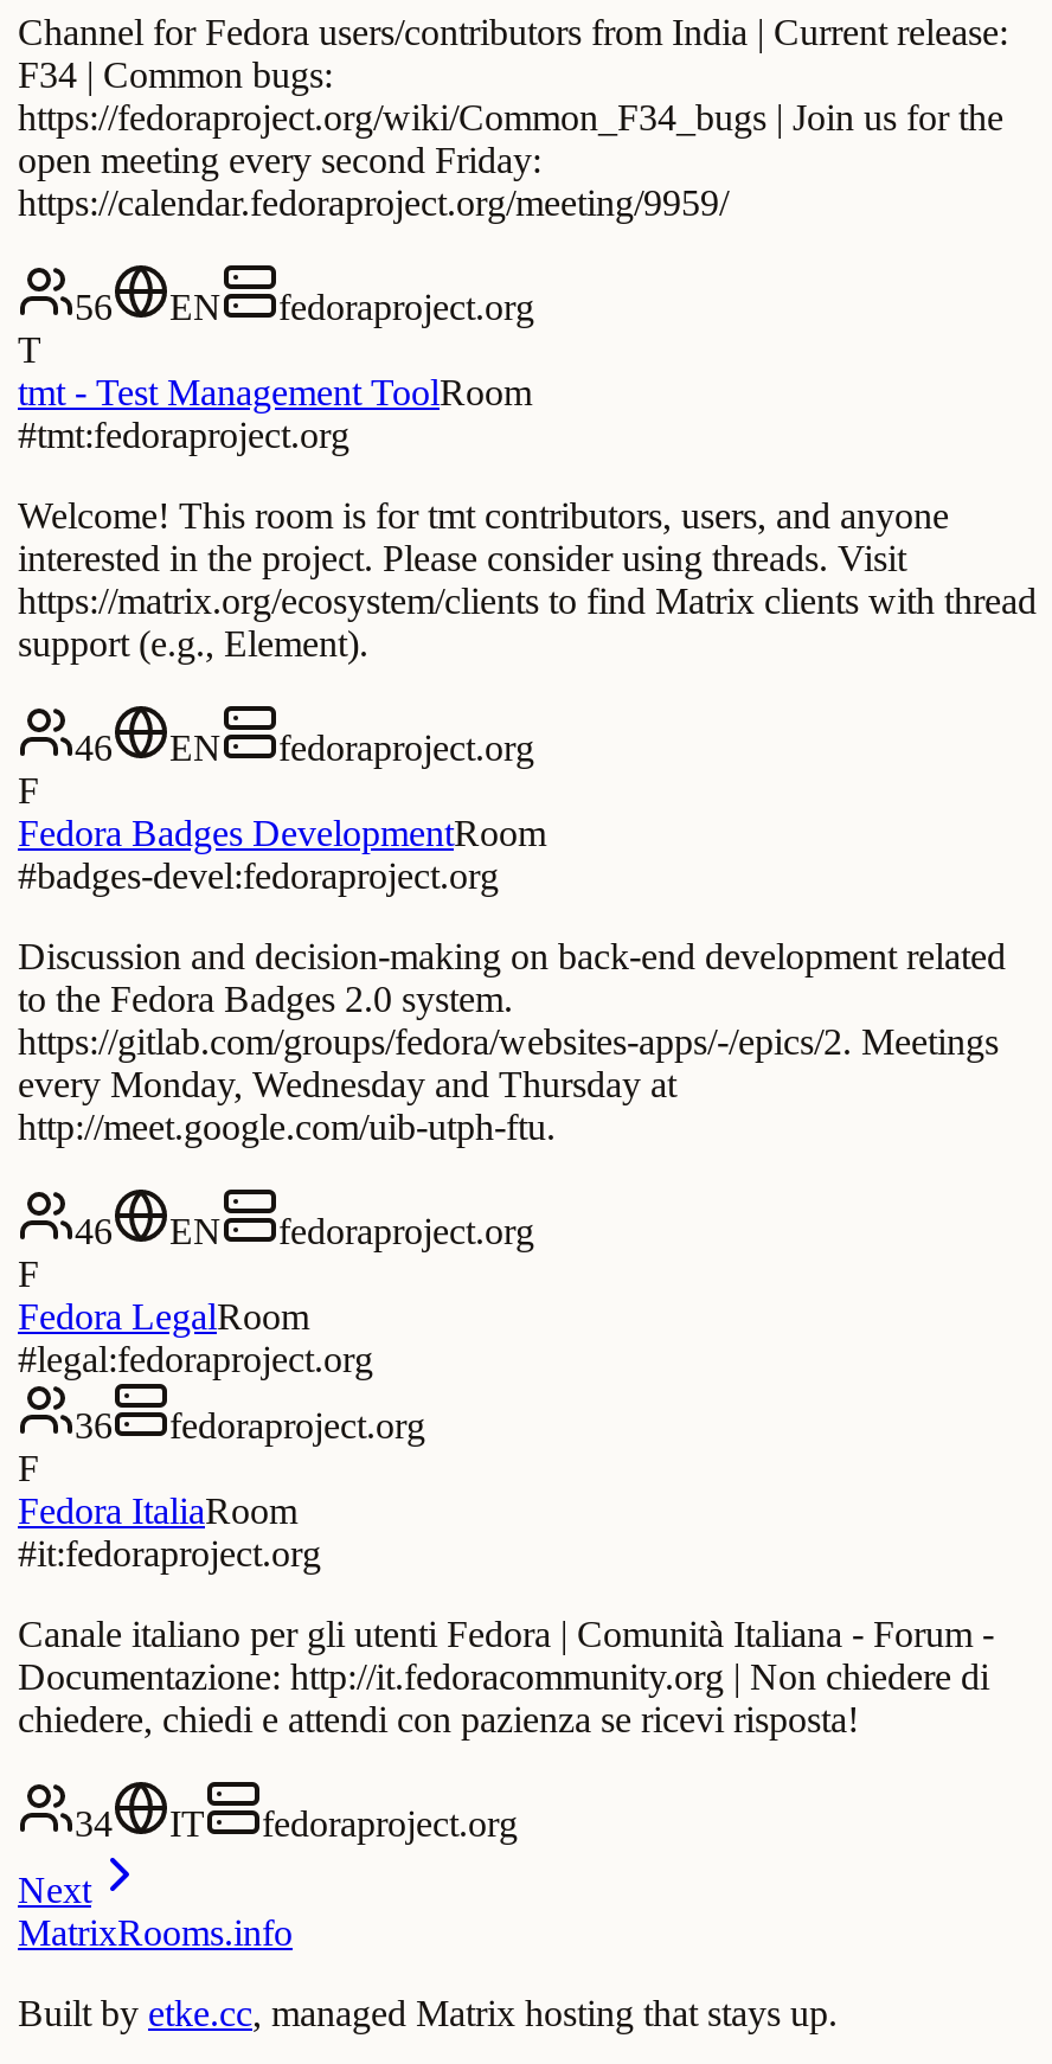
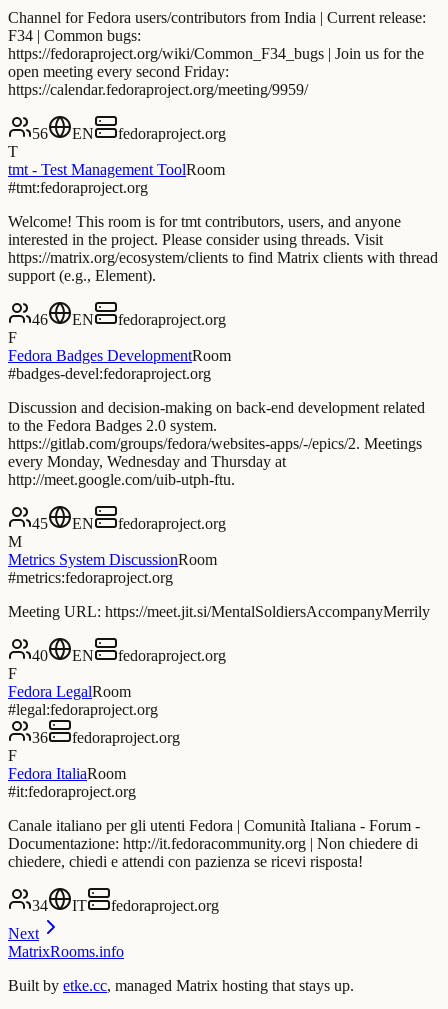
- 46
+ 45
+ EN
+ fedoraproject.org
+ M
+ Metrics System DiscussionRoom
+ #metrics:fedoraproject.org
+ Meeting URL: https://meet.jit.si/MentalSoldiersAccompanyMerrily
+ 40
